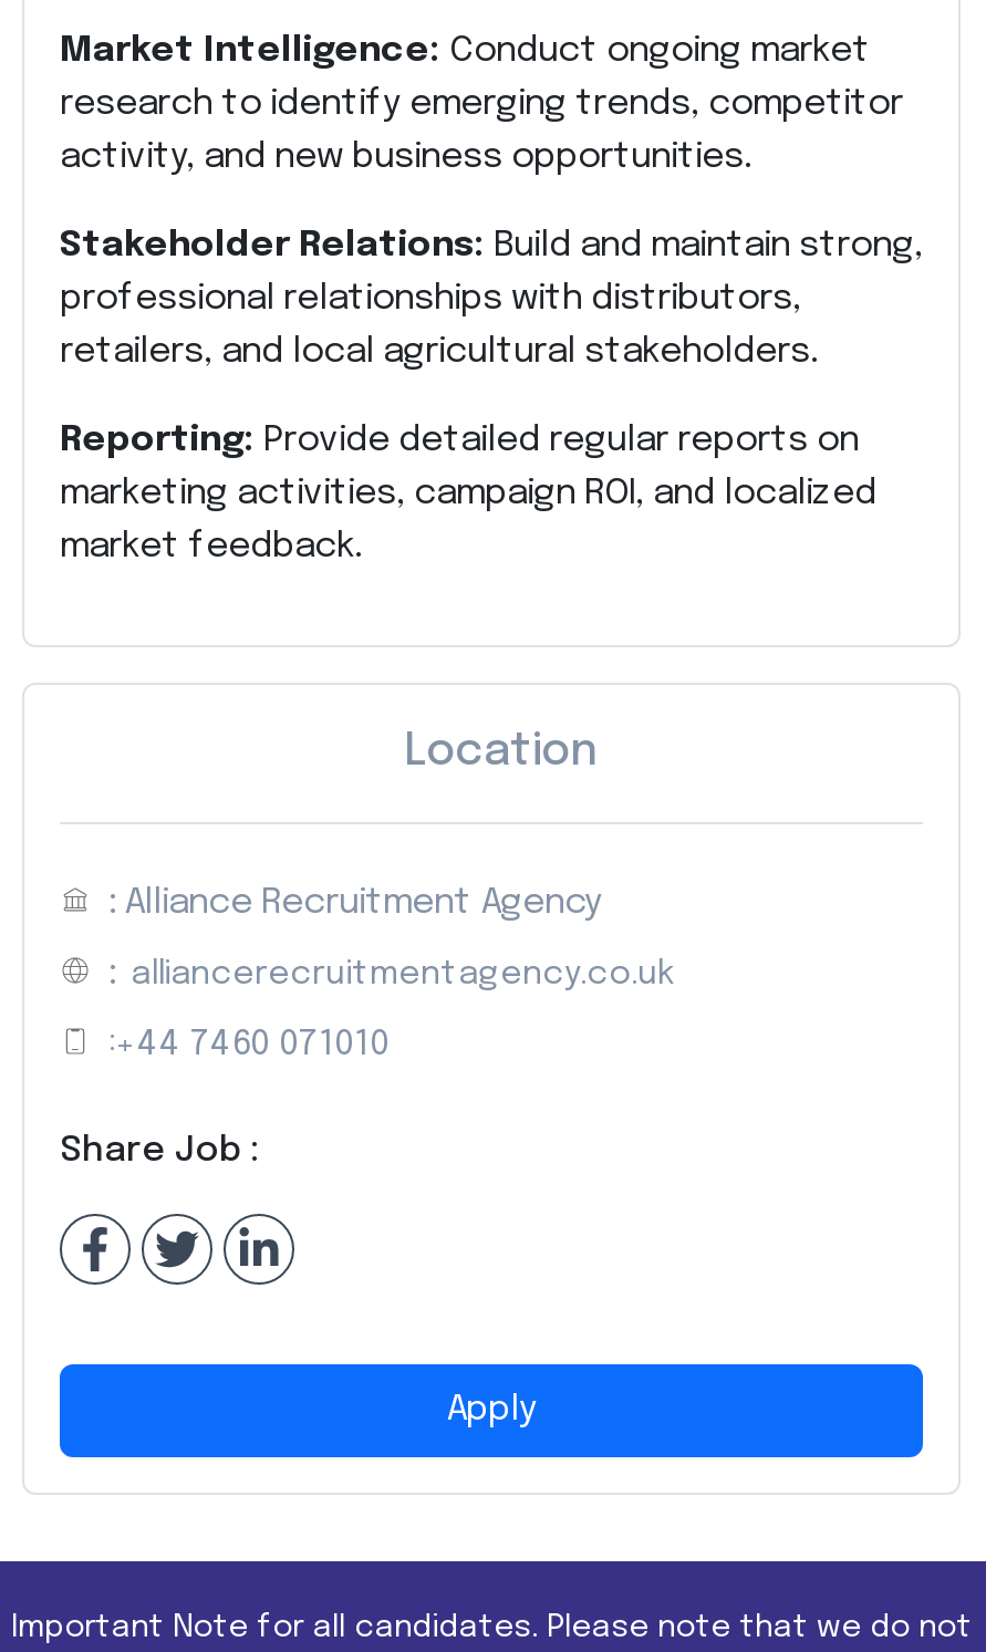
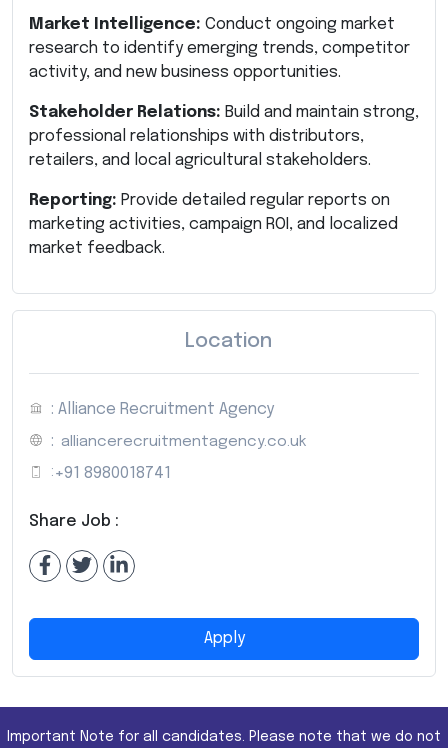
- :+44 7460 071010
+ :+91 8980018741
